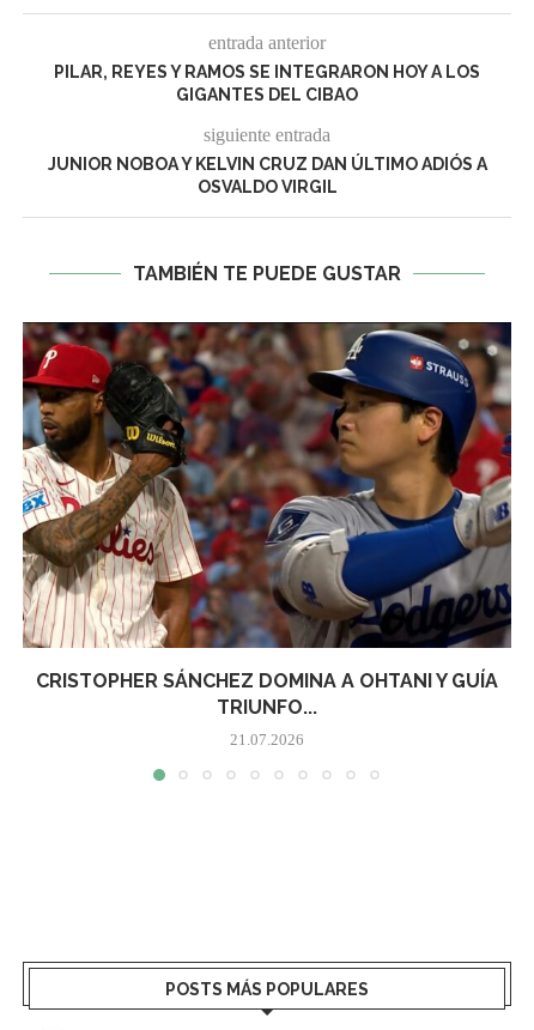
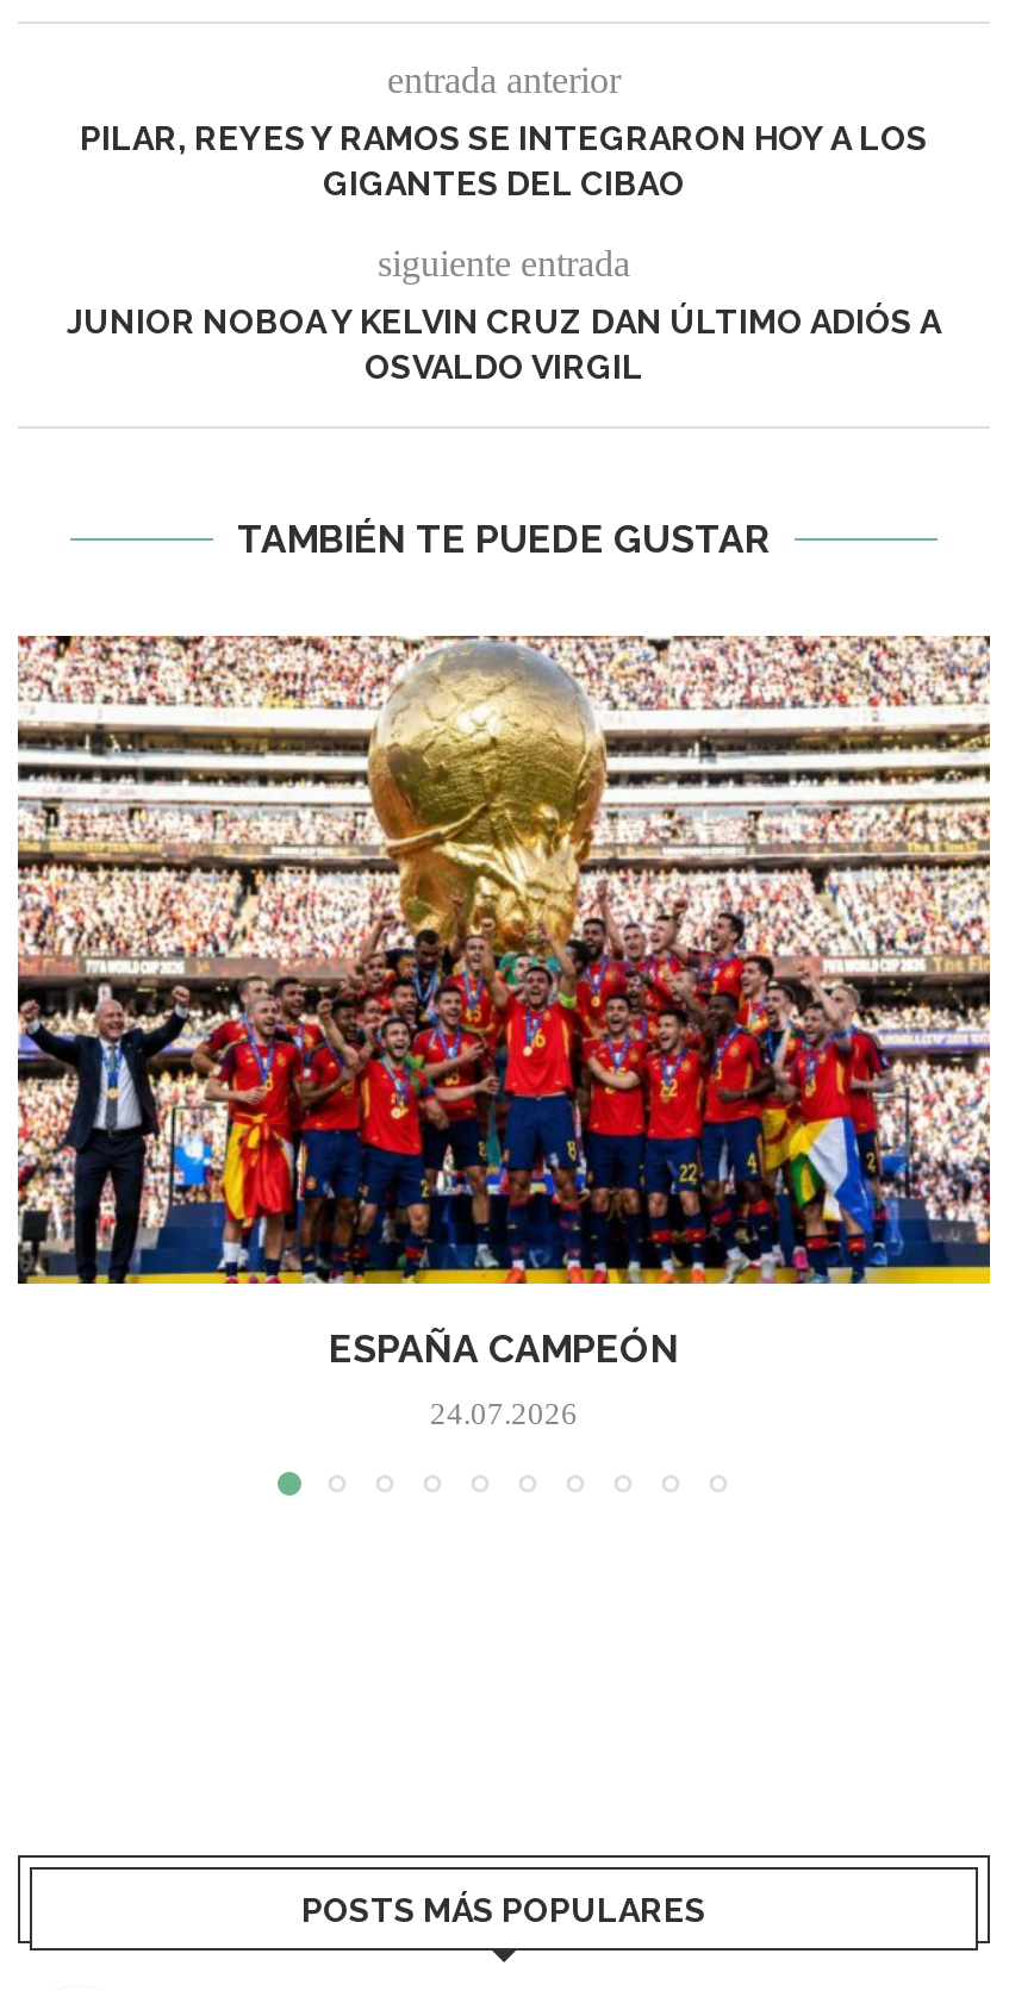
- [image]
- CRISTOPHER SÁNCHEZ DOMINA A OHTANI Y GUÍA
- TRIUNFO...
+ [image]
+ ESPAÑA CAMPEÓN

- 21.07.2026
+ 24.07.2026
